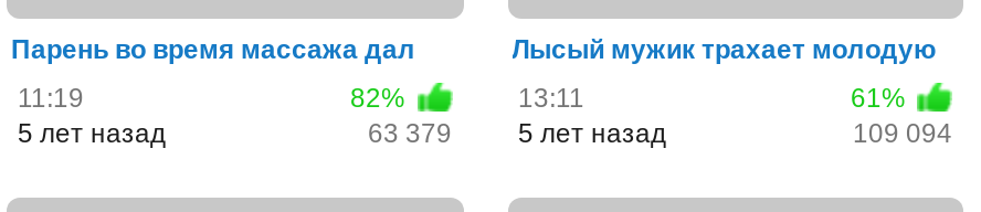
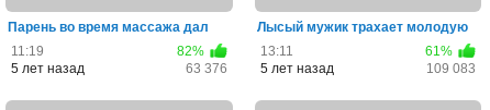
- 63 379
+ 63 376

- 109 094
+ 109 083
